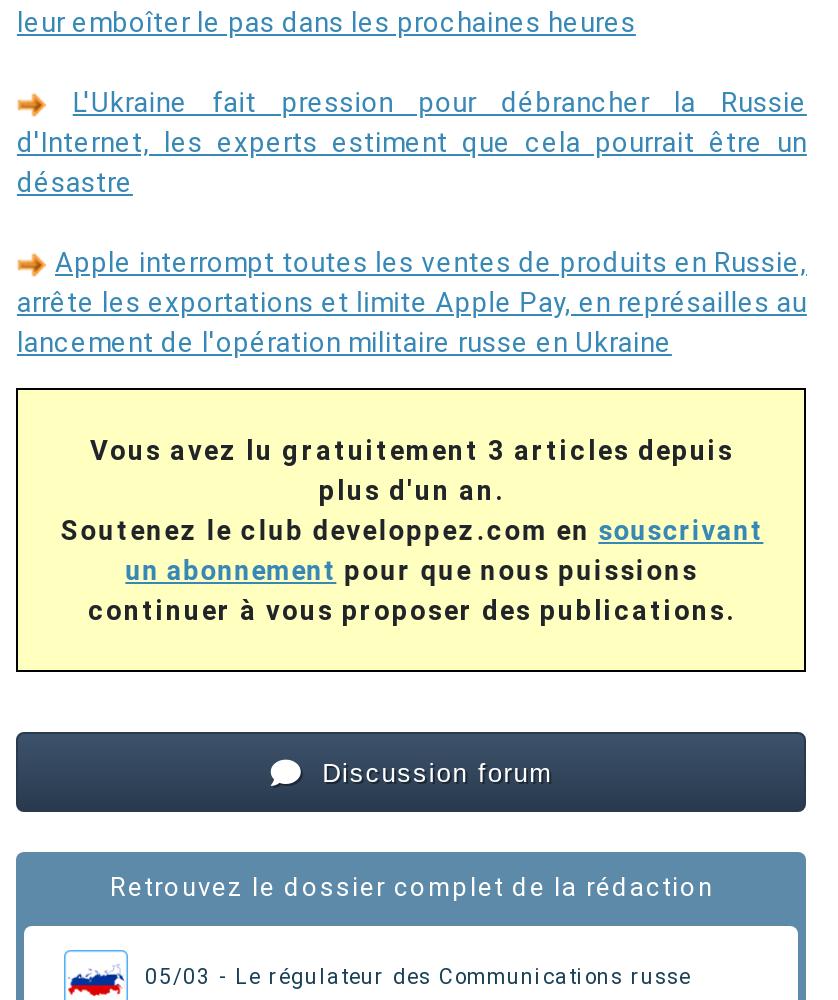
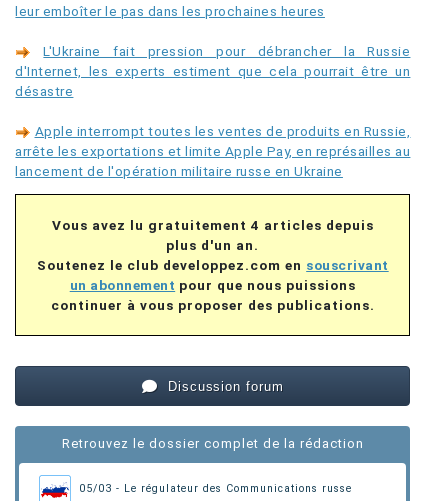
- Vous avez lu gratuitement 3 articles depuis
+ Vous avez lu gratuitement 4 articles depuis
